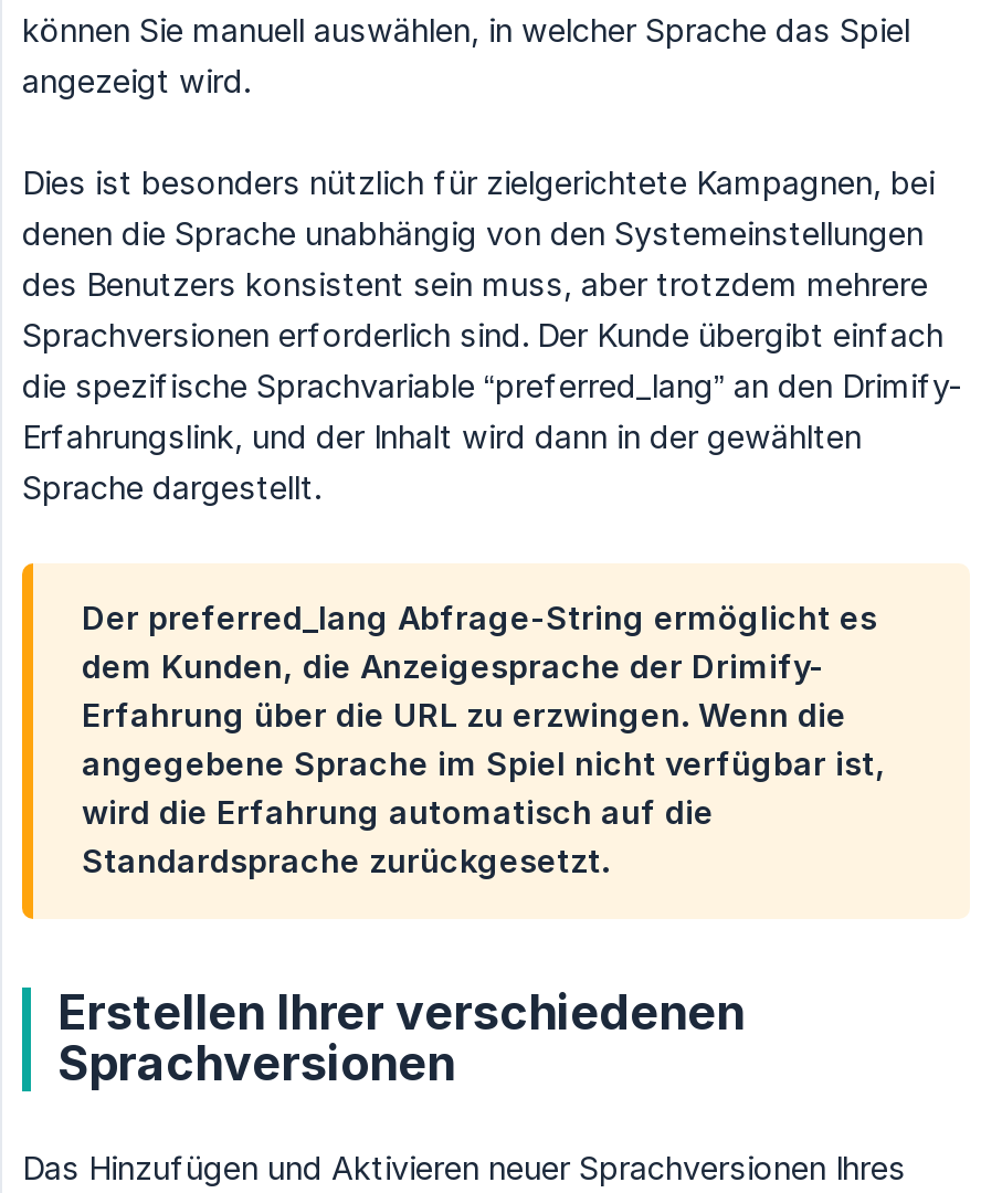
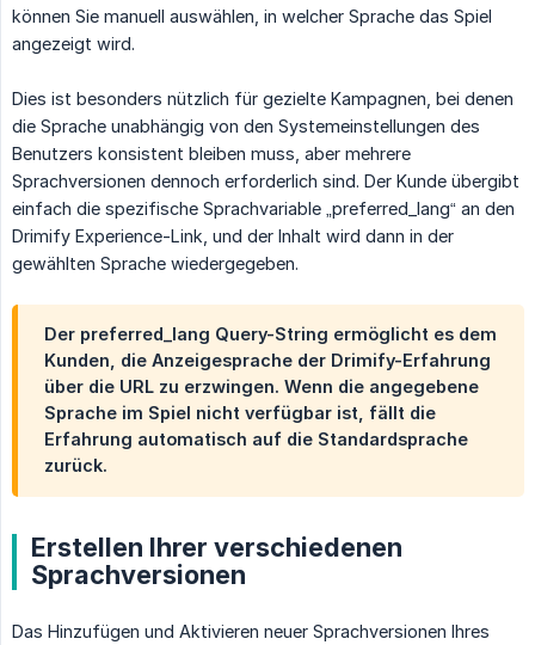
- Dies ist besonders nützlich für zielgerichtete Kampagnen, bei
- denen die Sprache unabhängig von den Systemeinstellungen
- des Benutzers konsistent sein muss, aber trotzdem mehrere
- Sprachversionen erforderlich sind. Der Kunde übergibt einfach
- die spezifische Sprachvariable “preferred_lang” an den Drimify-
- Erfahrungslink, und der Inhalt wird dann in der gewählten
- Sprache dargestellt.
+ Dies ist besonders nützlich für gezielte Kampagnen, bei denen
+ die Sprache unabhängig von den Systemeinstellungen des
+ Benutzers konsistent bleiben muss, aber mehrere
+ Sprachversionen dennoch erforderlich sind. Der Kunde übergibt
+ einfach die spezifische Sprachvariable „preferred_lang“ an den
+ Drimify Experience-Link, und der Inhalt wird dann in der
+ gewählten Sprache wiedergegeben.

- Der preferred_lang Abfrage-String ermöglicht es
- dem Kunden, die Anzeigesprache der Drimify-
- Erfahrung über die URL zu erzwingen. Wenn die
- angegebene Sprache im Spiel nicht verfügbar ist,
- wird die Erfahrung automatisch auf die
- Standardsprache zurückgesetzt.
+ Der preferred_lang Query-String ermöglicht es dem
+ Kunden, die Anzeigesprache der Drimify-Erfahrung
+ über die URL zu erzwingen. Wenn die angegebene
+ Sprache im Spiel nicht verfügbar ist, fällt die
+ Erfahrung automatisch auf die Standardsprache
+ zurück.
